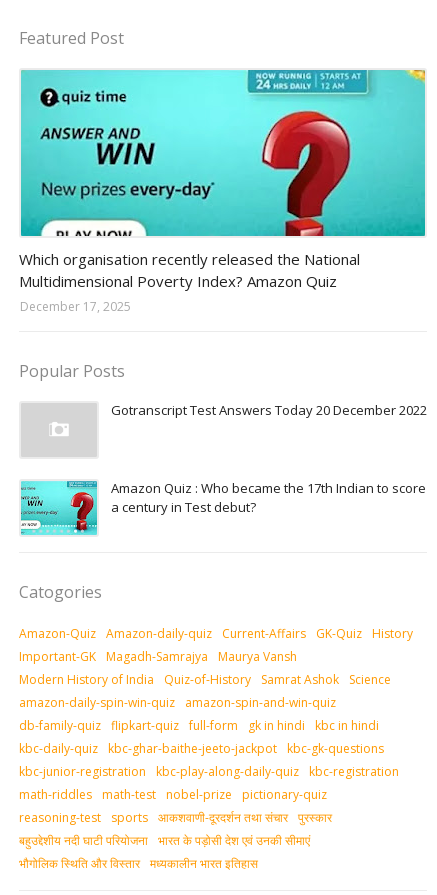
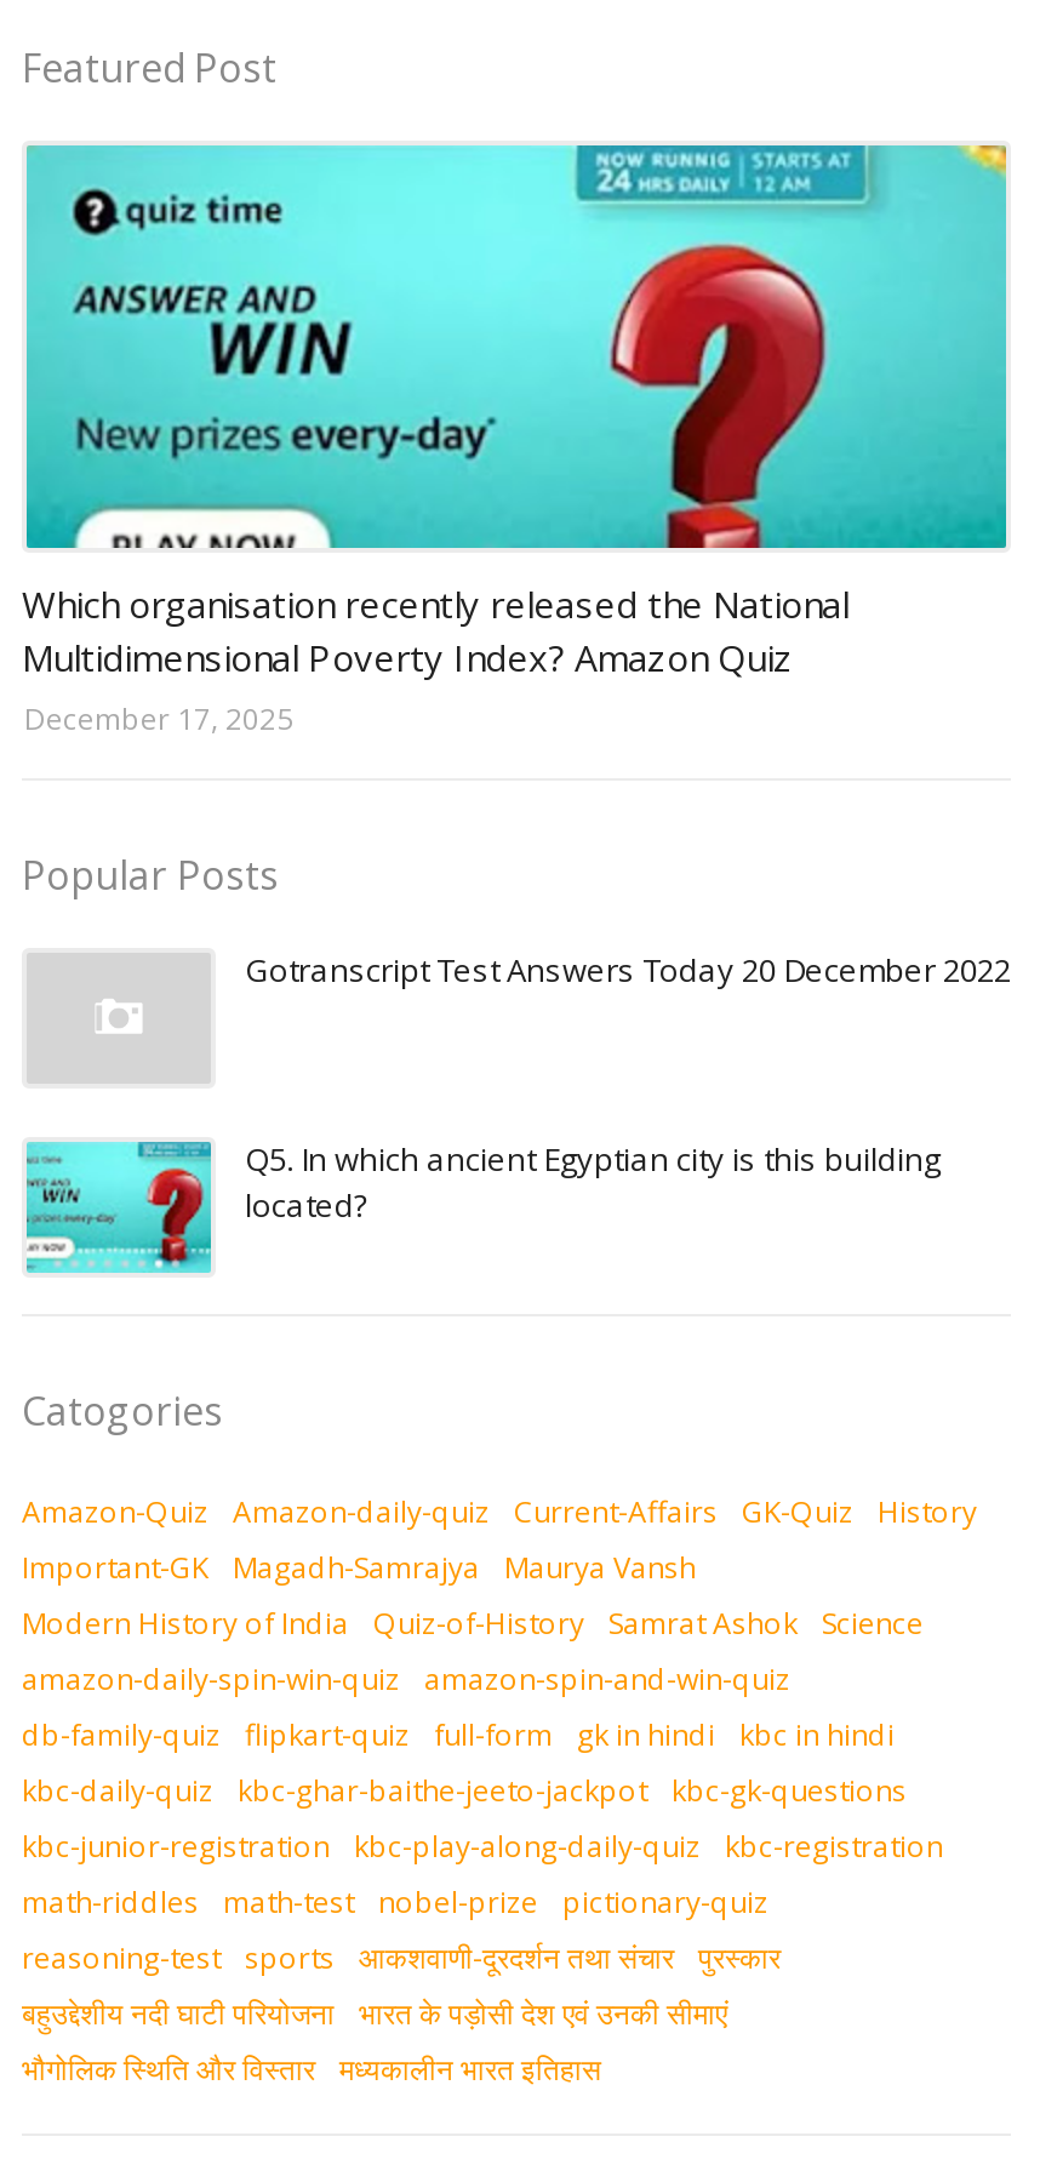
- Amazon Quiz : Who became the 17th Indian to score
- a century in Test debut?
+ Q5. In which ancient Egyptian city is this building
+ located?
